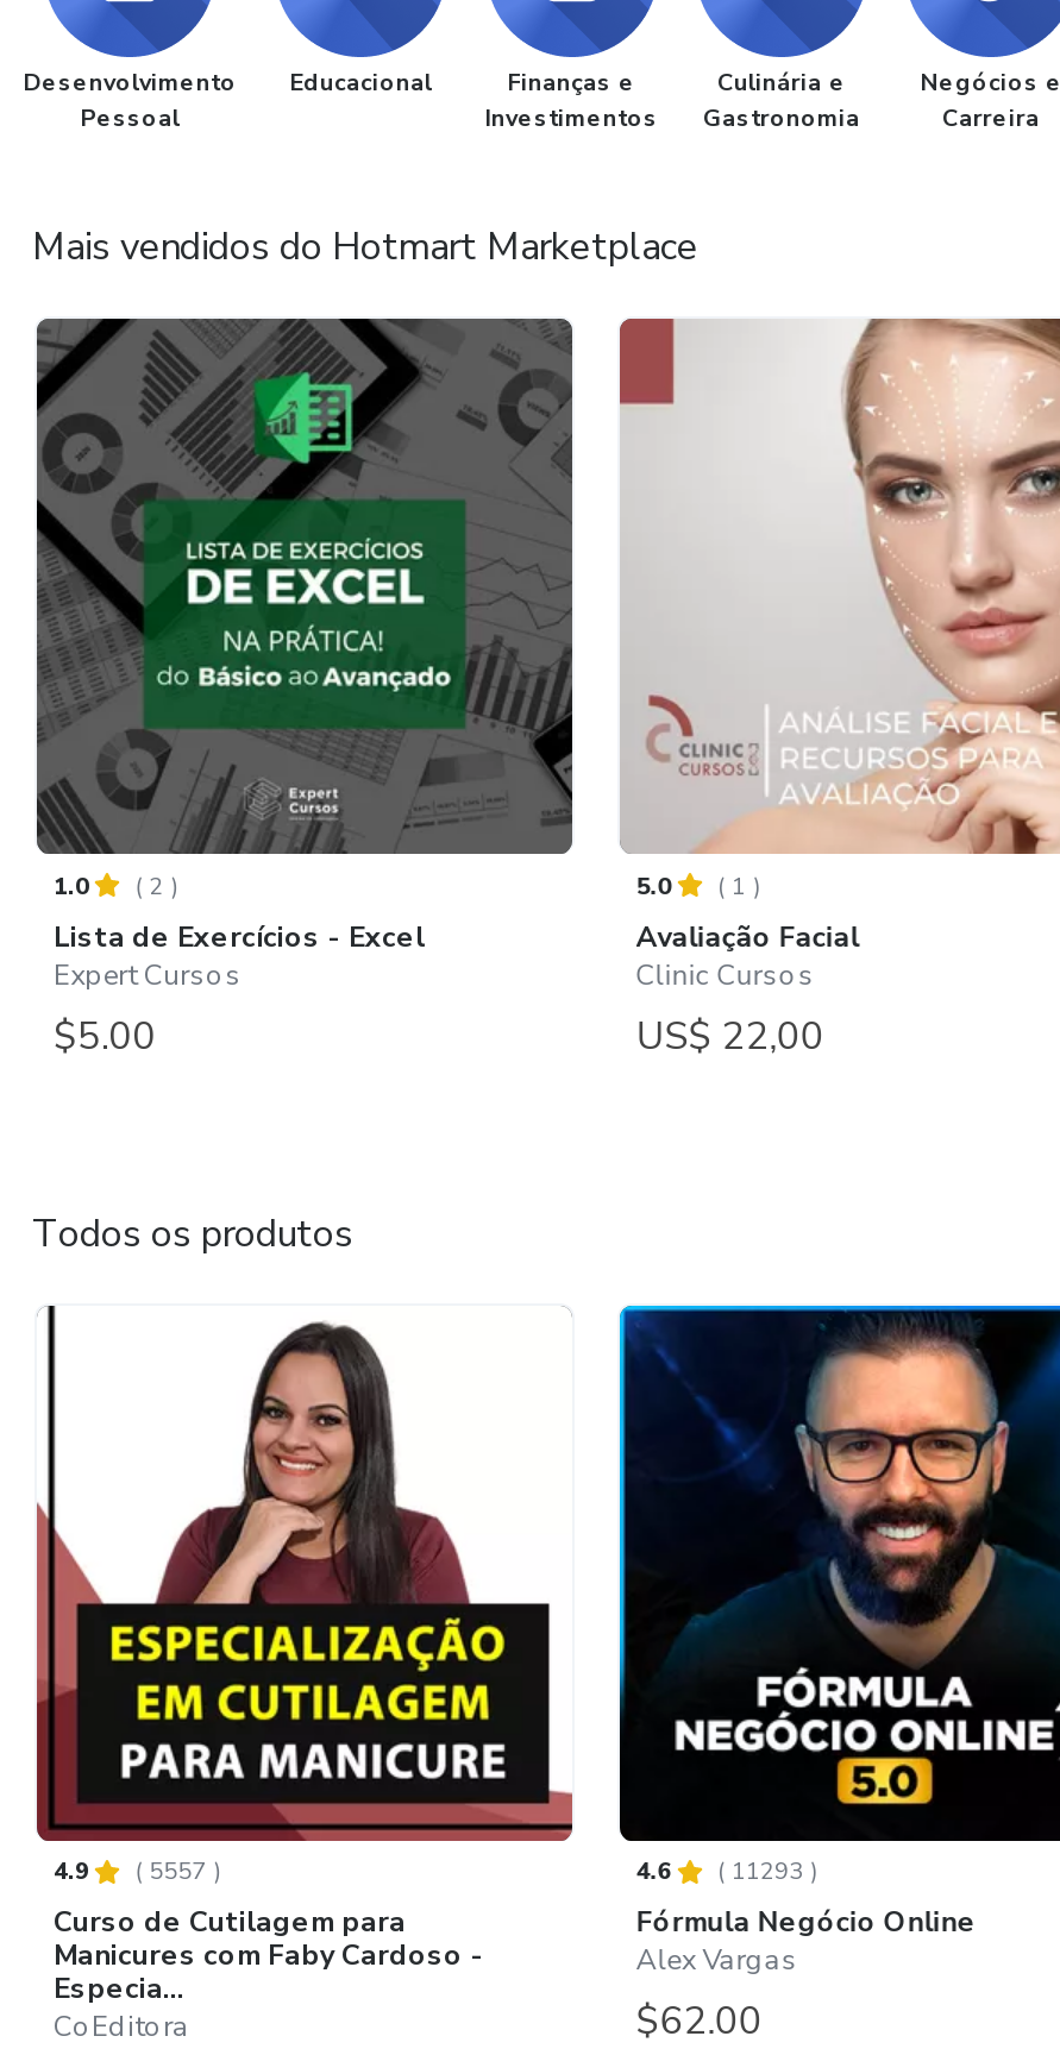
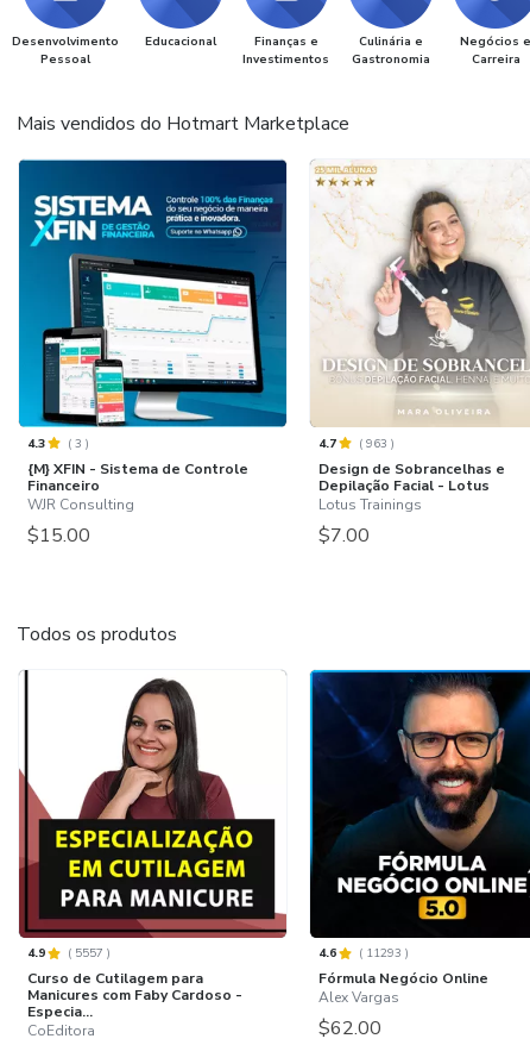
- [image]
- 1.0
- (2)
- Lista de Exercícios - Excel
- Expert Cursos
- $5.00
+ [image]
+ 4.3
+ (3)
+ {M} XFIN - Sistema de Controle
+ Financeiro
+ WJR Consulting
+ $15.00

- [image]
- 5.0
- (1)
- Avaliação Facial
- Clinic Cursos
- US$ 22,00
+ [image]
+ 4.7
+ (963)
+ Design de Sobrancelhas e
+ Depilação Facial - Lotus
+ Lotus Trainings
+ $7.00
